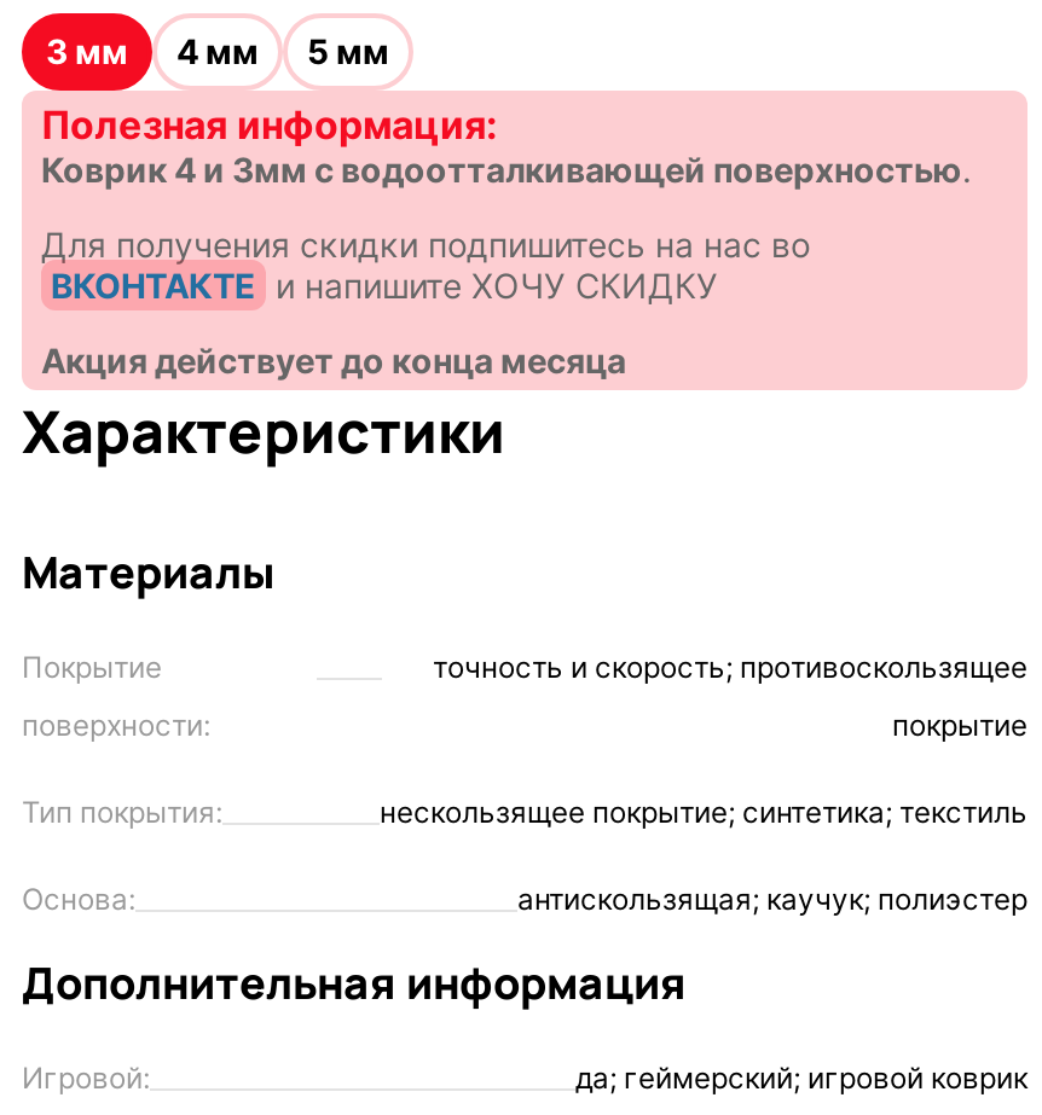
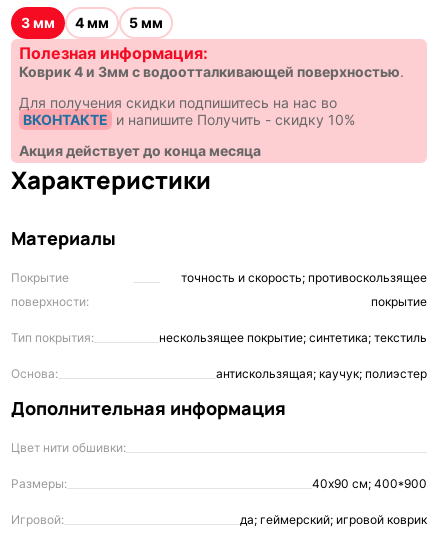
- ВКОНТАКТЕ и напишите ХОЧУ СКИДКУ
+ ВКОНТАКТЕ и напишите Получить - скидку 10%

+ Цвет нити обшивки:
+ Размеры:
+ 40х90 см; 400*900
